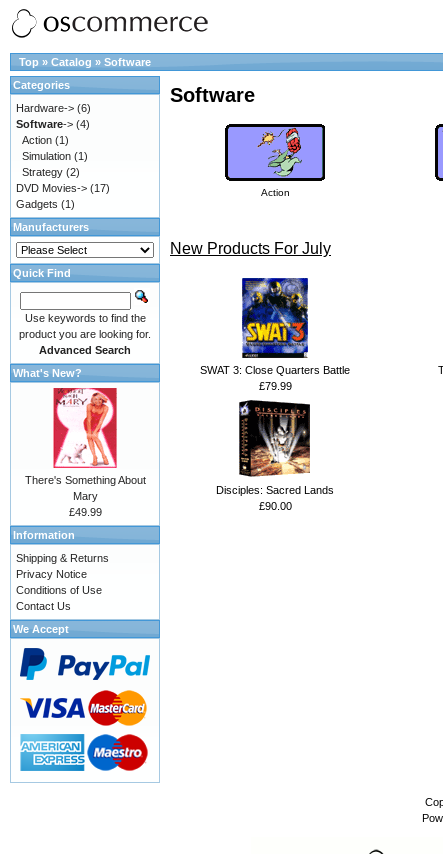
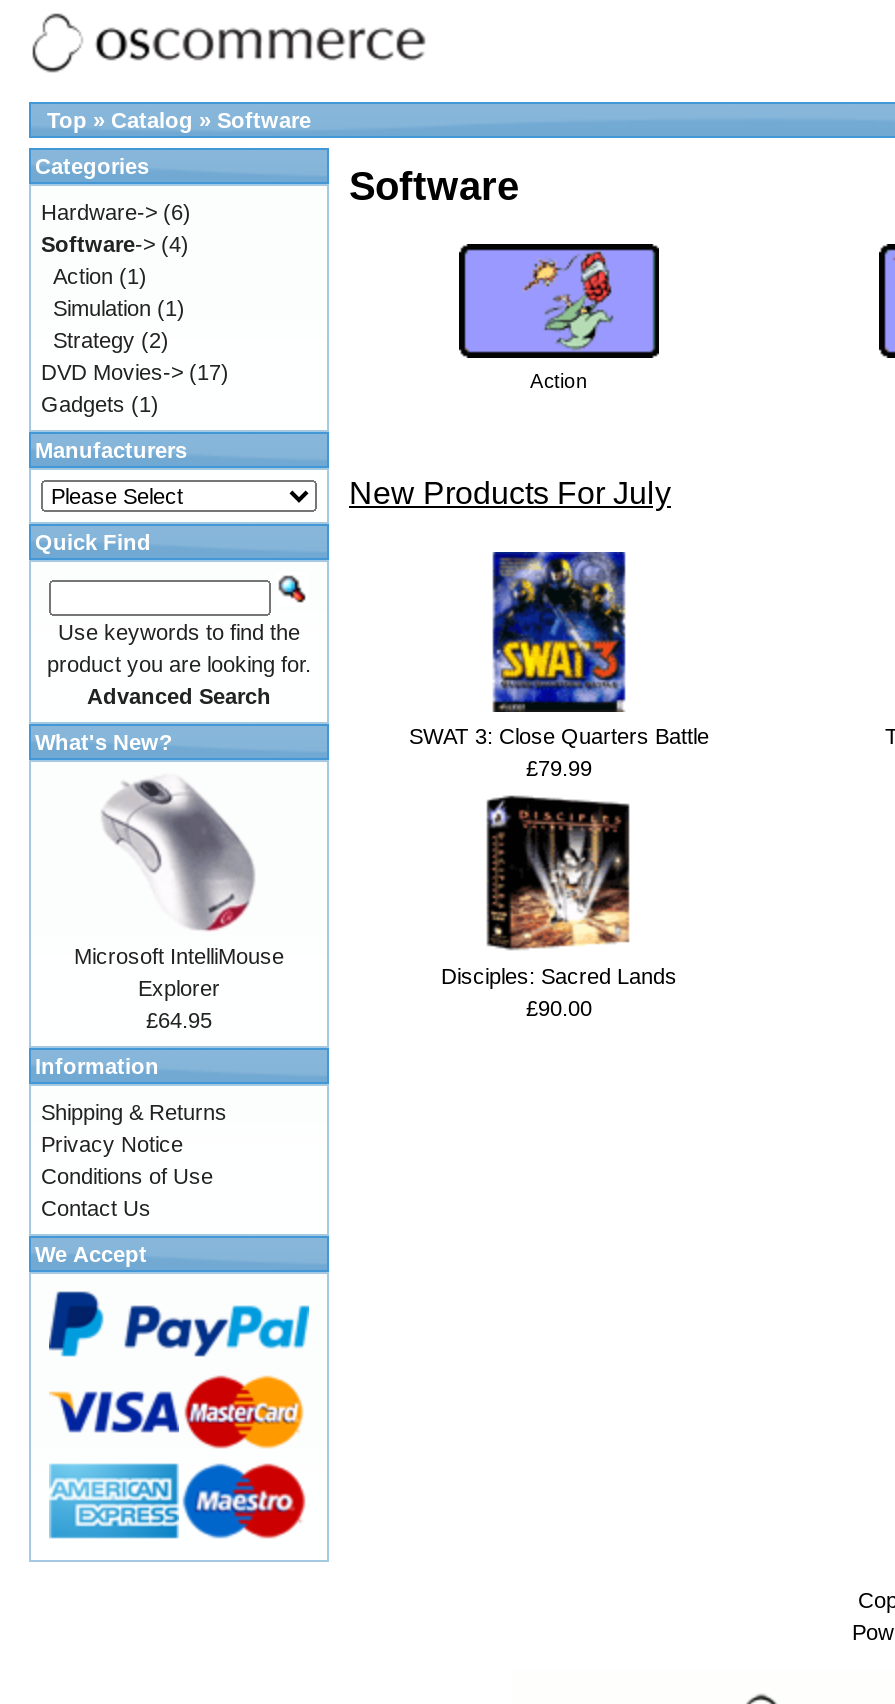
- [image]
- There's Something About
- Mary
- £49.99
+ [image]
+ Microsoft IntelliMouse
+ Explorer
+ £64.95
